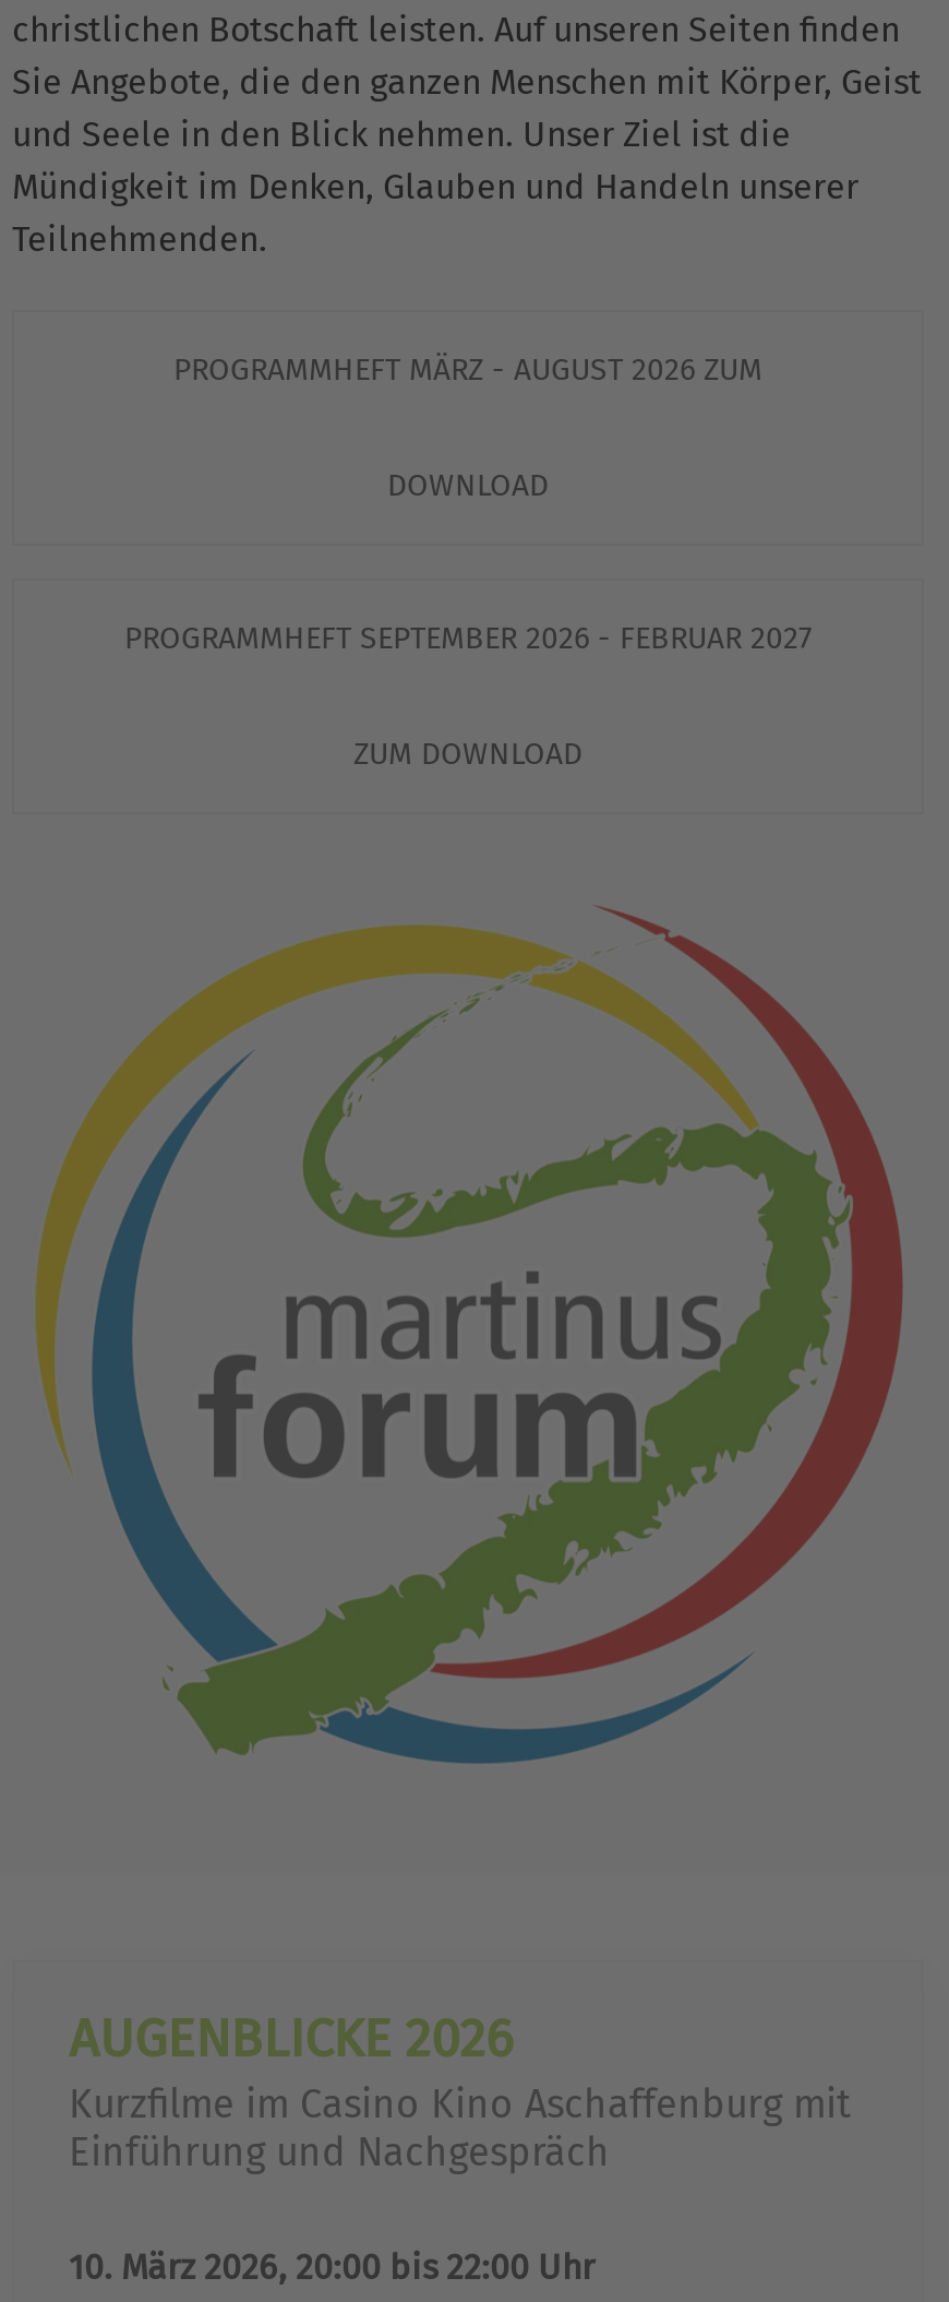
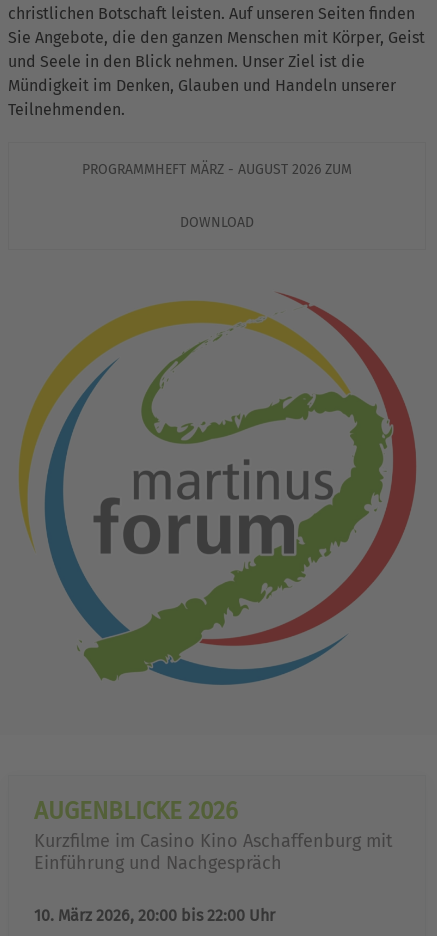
- PROGRAMMHEFT SEPTEMBER 2026 - FEBRUAR 2027
- ZUM DOWNLOAD
